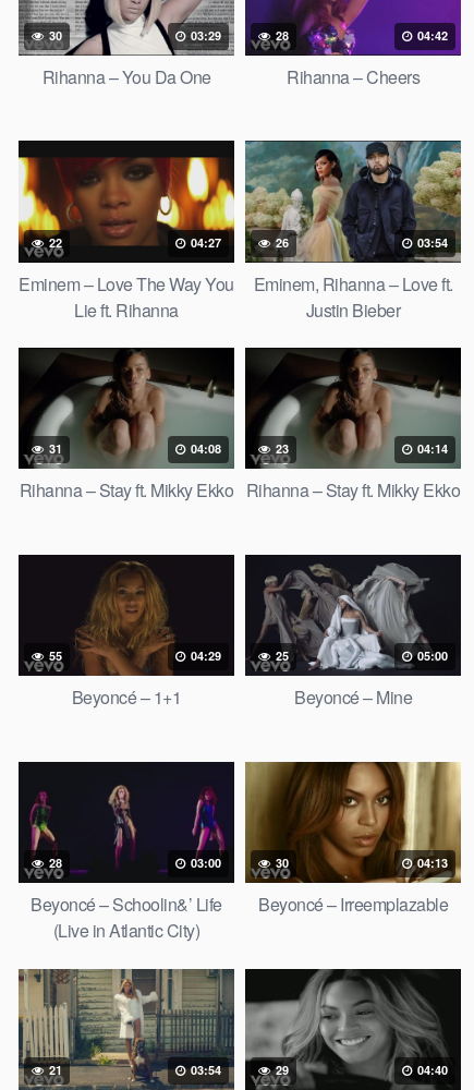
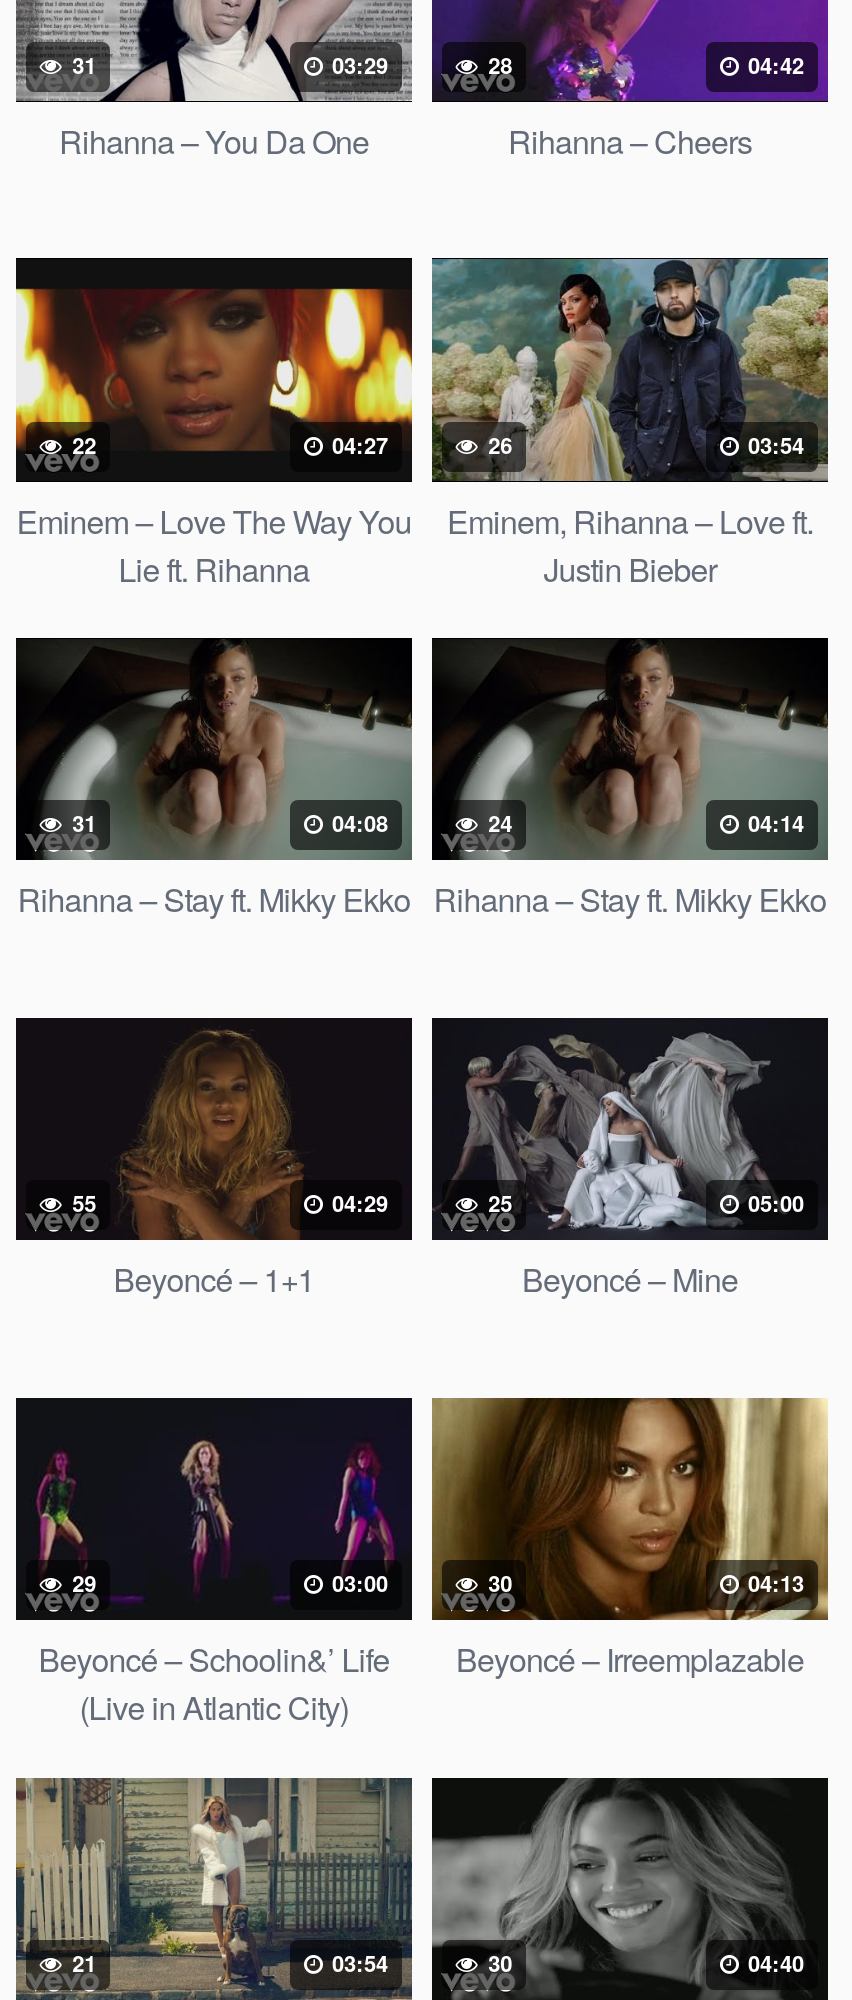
- 30
+ 31

- 23
+ 24

- 28
+ 29

- 29
+ 30
